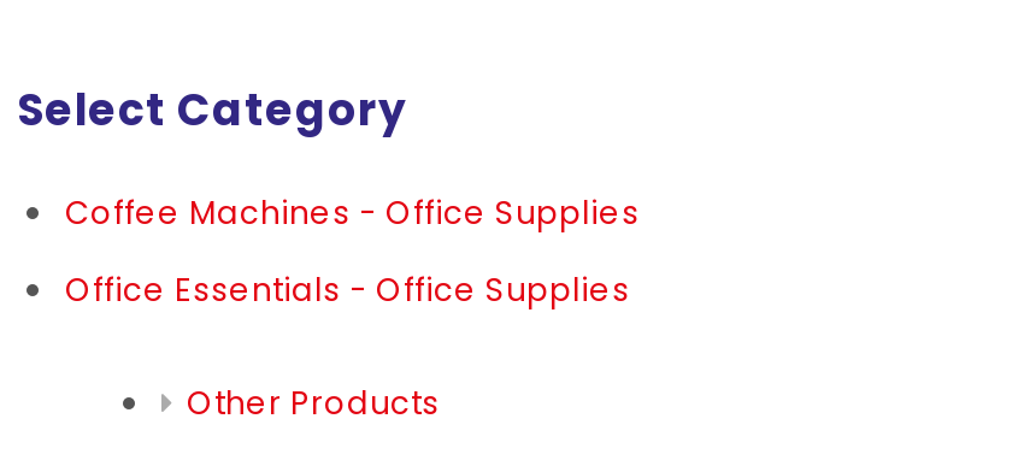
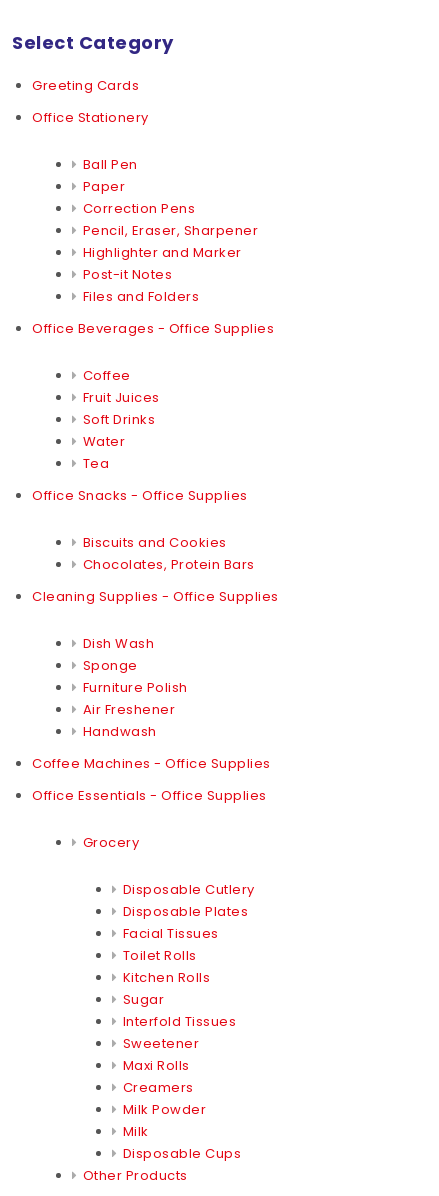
+ Greeting Cards
+ Office Stationery
+ Ball Pen
+ Paper
+ Correction Pens
+ Pencil, Eraser, Sharpener
+ Highlighter and Marker
+ Post-it Notes
+ Files and Folders
+ Office Beverages - Office Supplies
+ Coffee
+ Fruit Juices
+ Soft Drinks
+ Water
+ Tea
+ Office Snacks - Office Supplies
+ Biscuits and Cookies
+ Chocolates, Protein Bars
+ Cleaning Supplies - Office Supplies
+ Dish Wash
+ Sponge
+ Furniture Polish
+ Air Freshener
+ Handwash

+ Grocery
+ Disposable Cutlery
+ Disposable Plates
+ Facial Tissues
+ Toilet Rolls
+ Kitchen Rolls
+ Sugar
+ Interfold Tissues
+ Sweetener
+ Maxi Rolls
+ Creamers
+ Milk Powder
+ Milk
+ Disposable Cups
